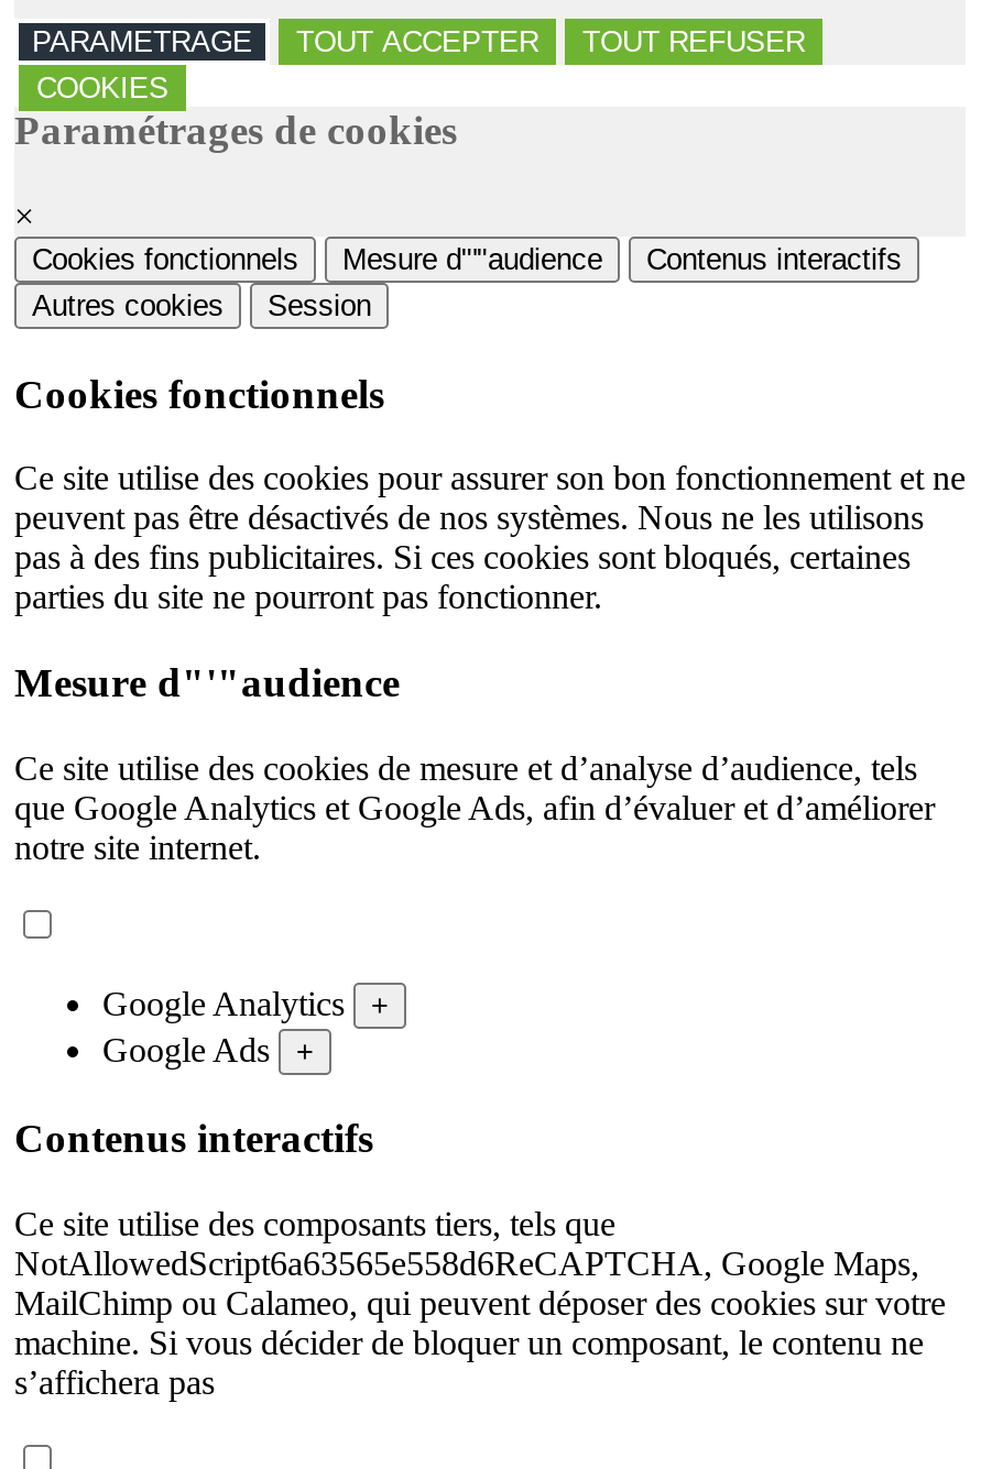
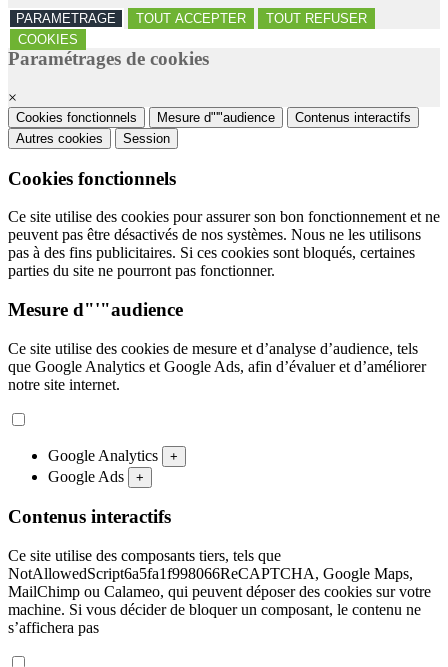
- NotAllowedScript6a63565e558d6ReCAPTCHA, Google Maps,
+ NotAllowedScript6a5fa1f998066ReCAPTCHA, Google Maps,
